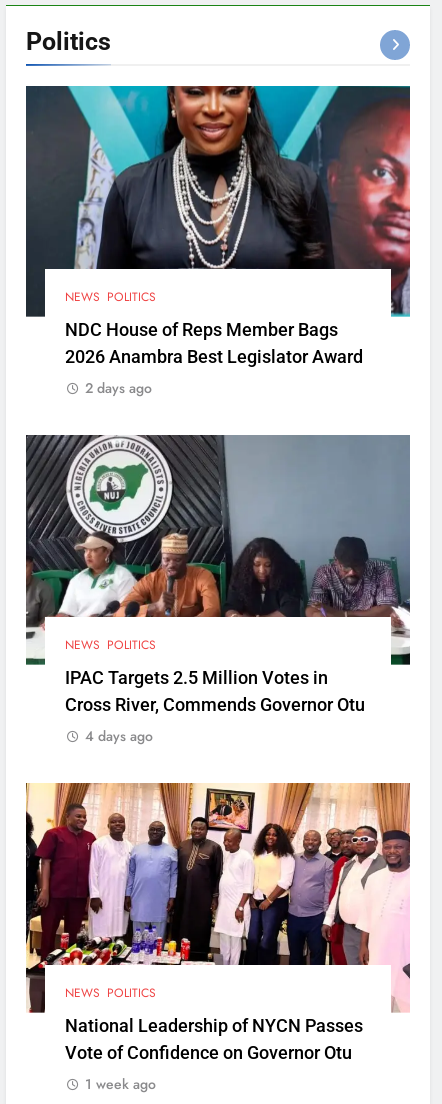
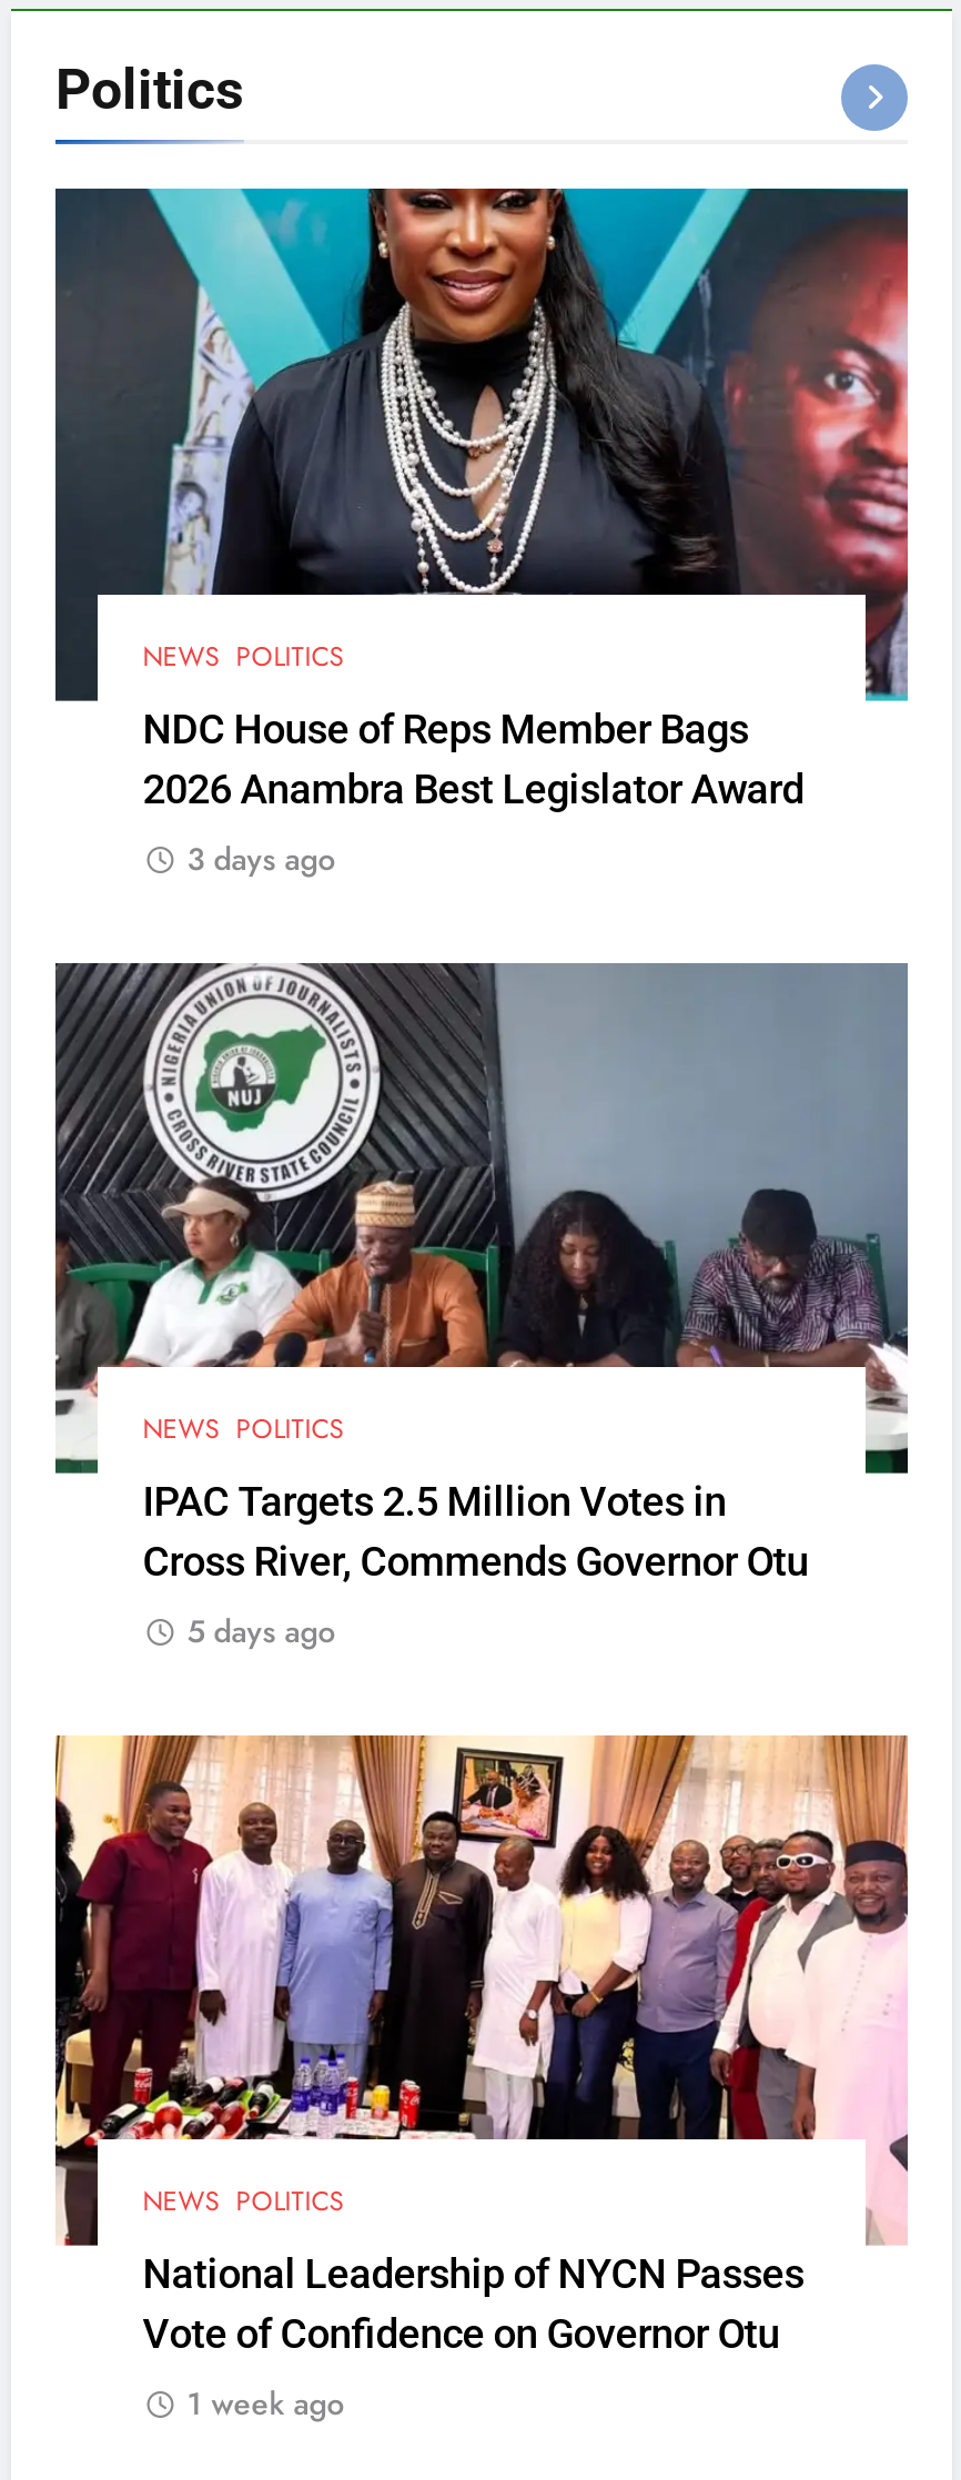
- 2 days ago
+ 3 days ago

- 4 days ago
+ 5 days ago
